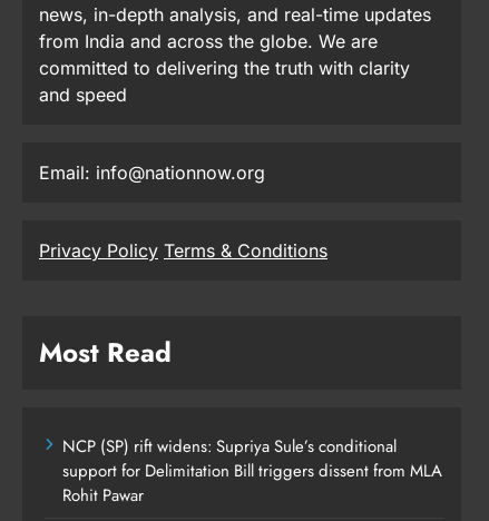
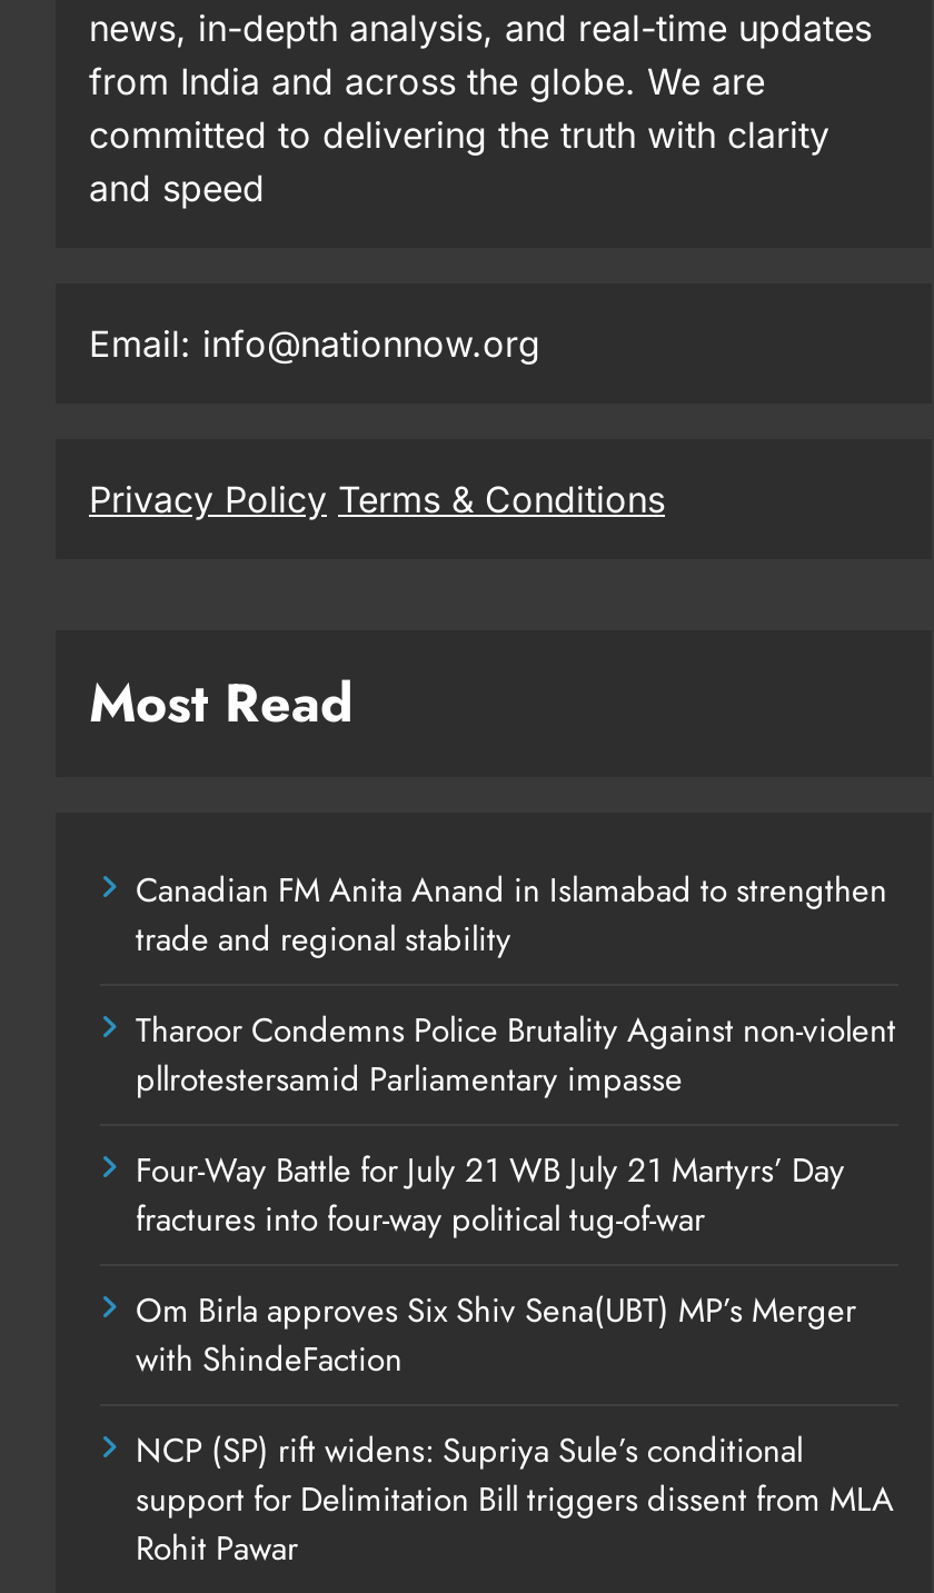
+ Canadian FM Anita Anand in Islamabad to strengthen
+ trade and regional stability
+ Tharoor Condemns Police Brutality Against non-violent
+ pllrotestersamid Parliamentary impasse
+ Four-Way Battle for July 21 WB July 21 Martyrs’ Day
+ fractures into four-way political tug-of-war
+ Om Birla approves Six Shiv Sena(UBT) MP’s Merger
+ with ShindeFaction
